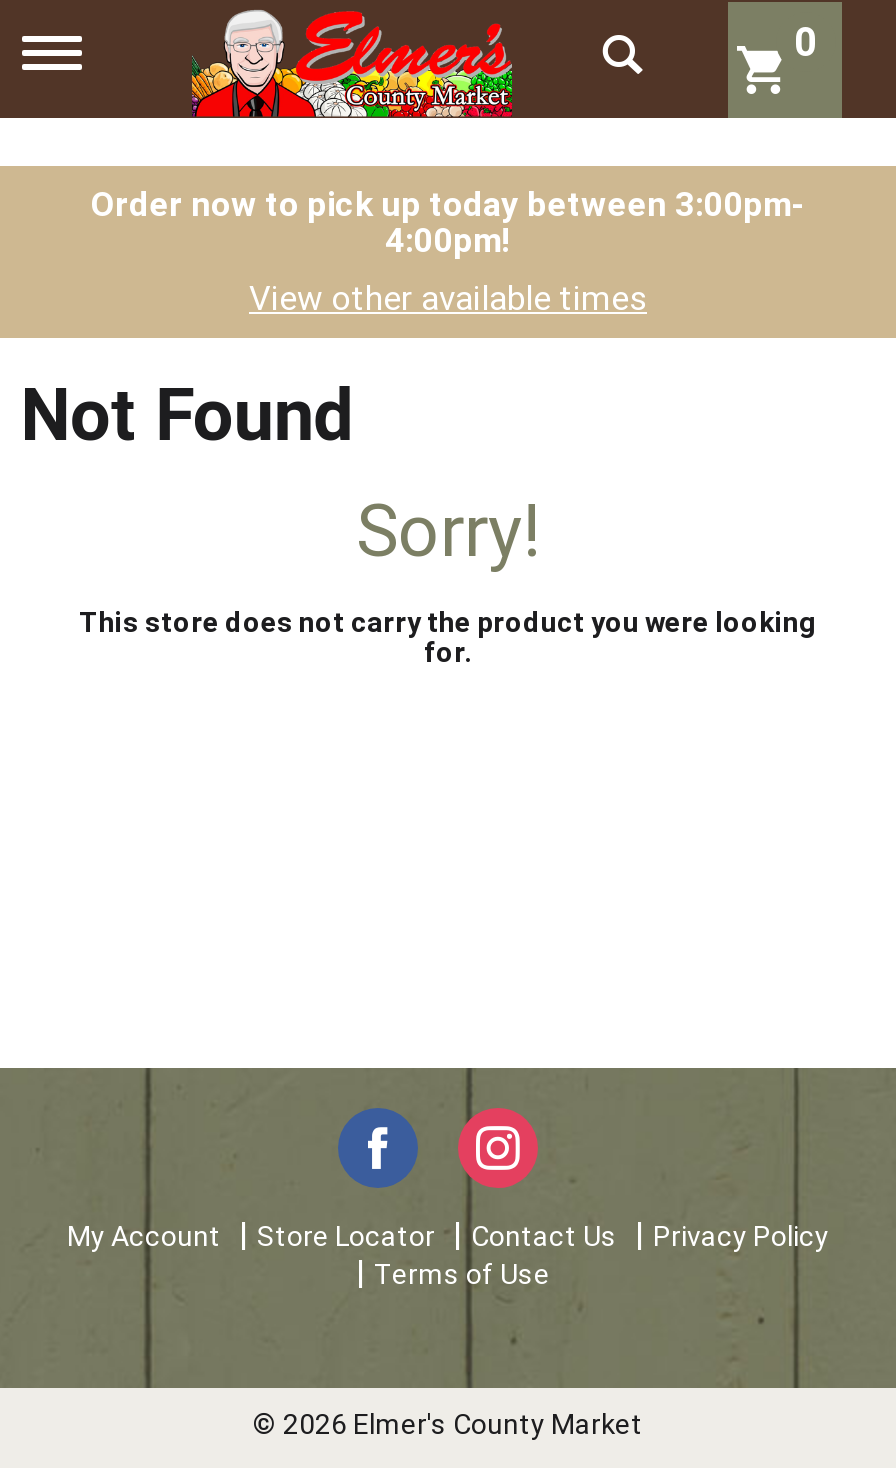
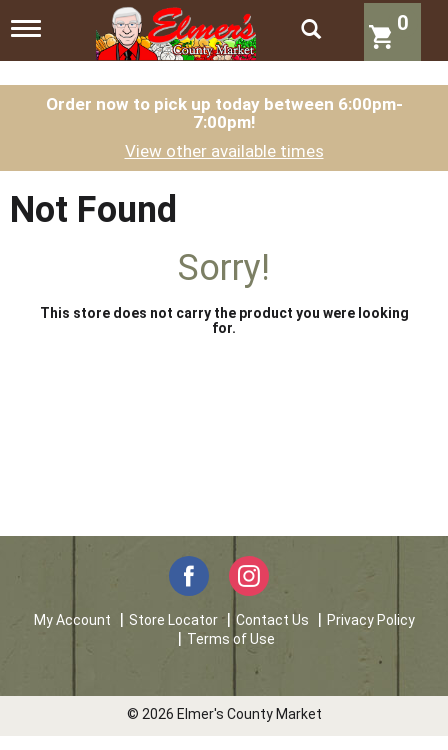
- Order now to pick up today between 3:00pm-
- 4:00pm!
+ Order now to pick up today between 6:00pm-
+ 7:00pm!
